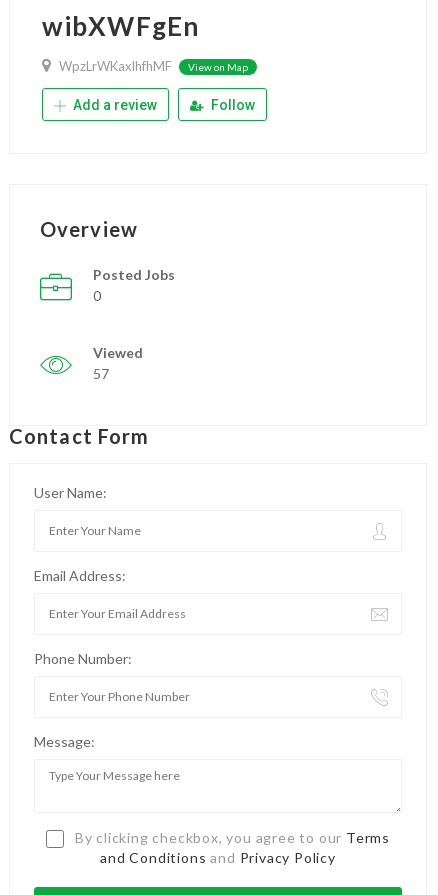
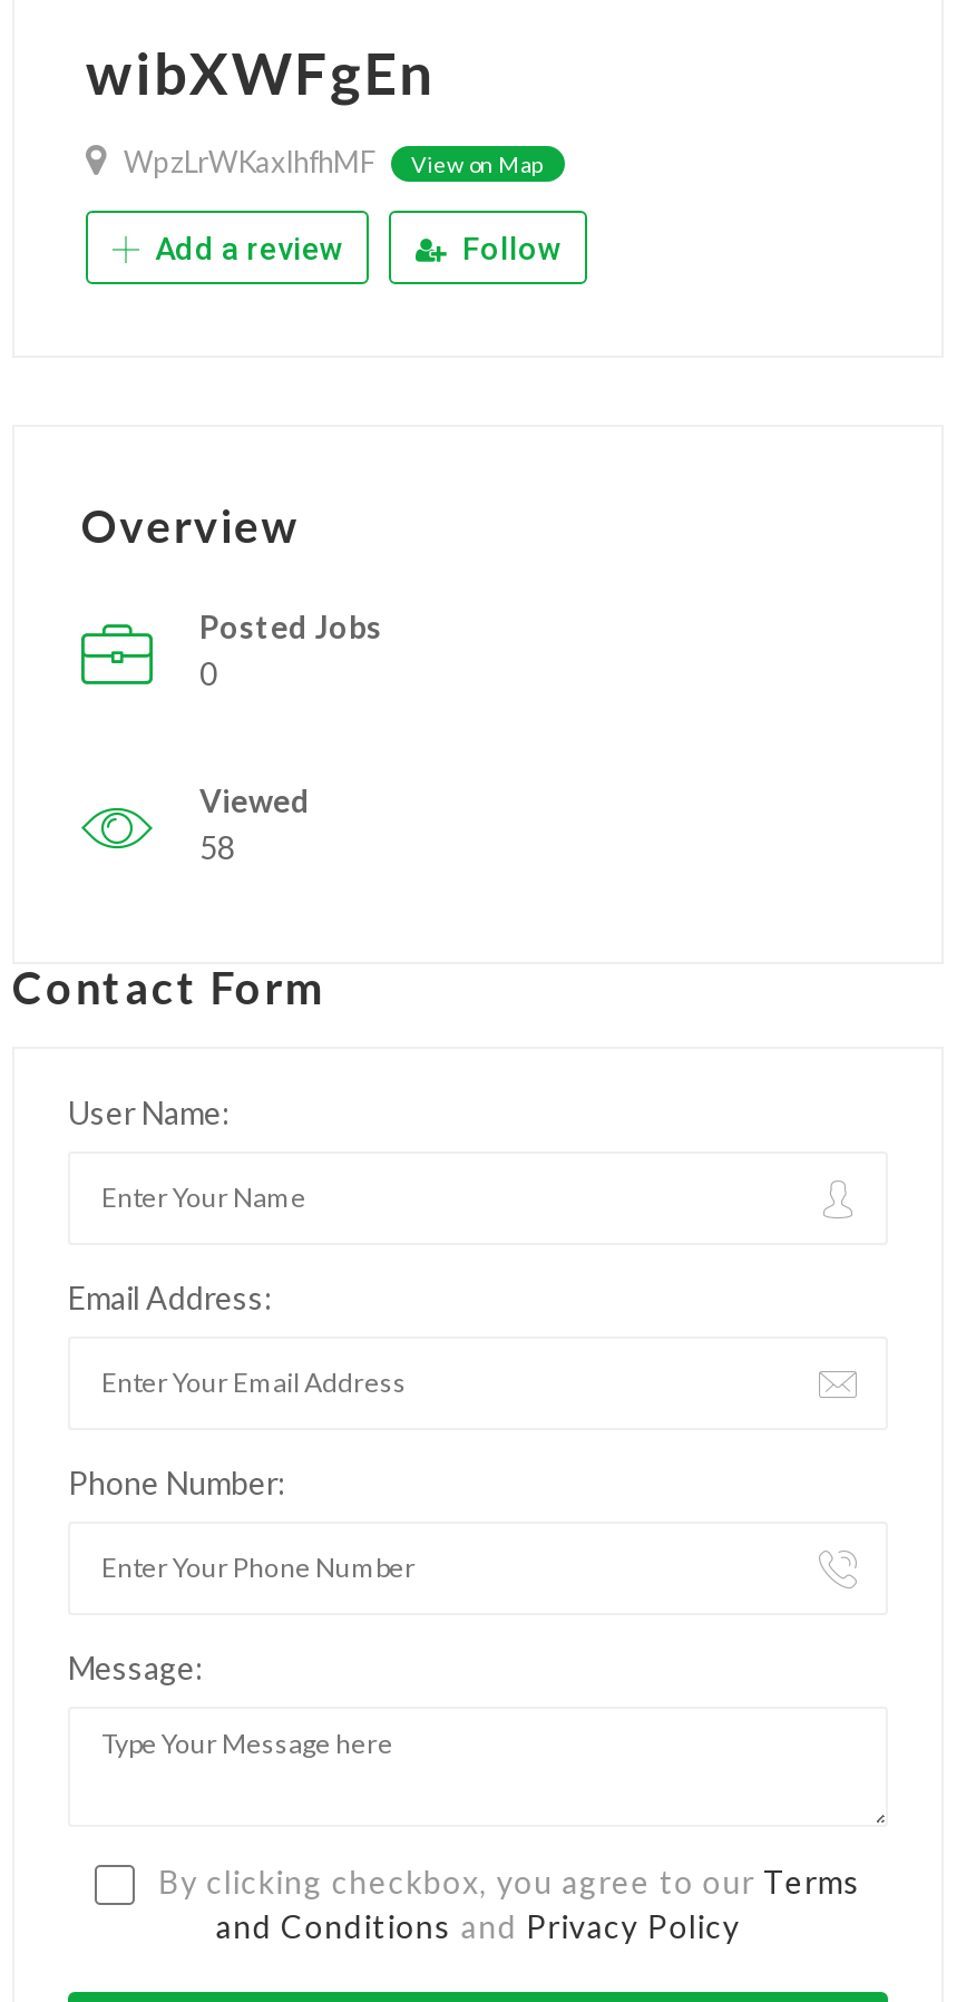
- 57
+ 58
